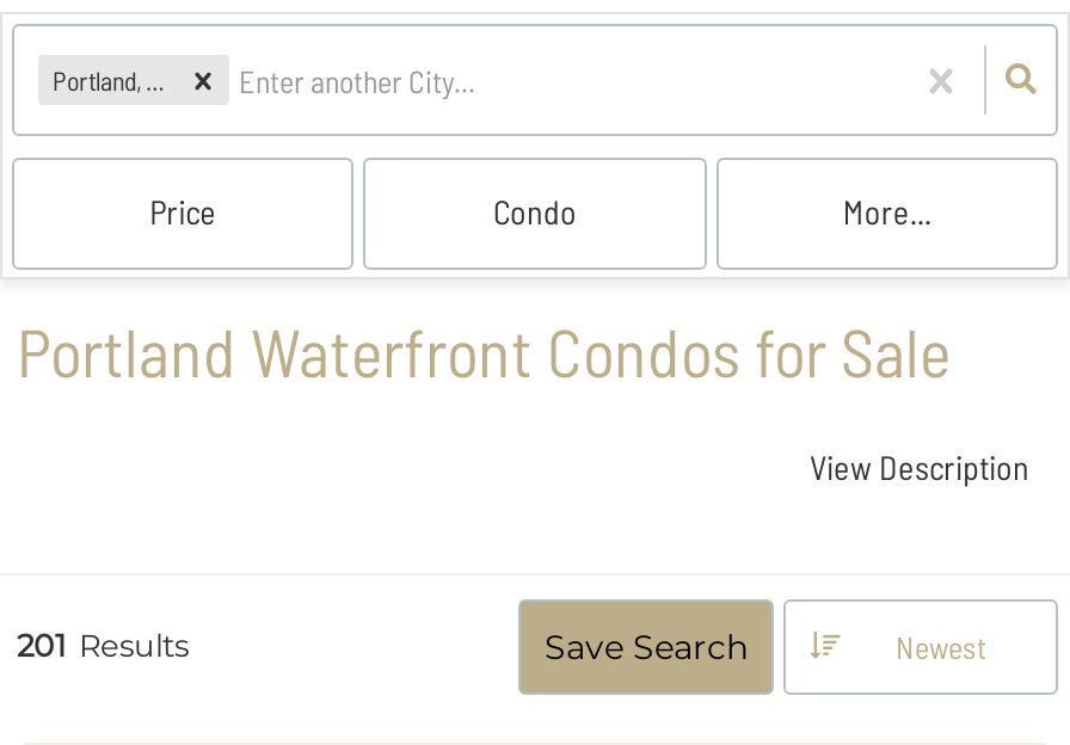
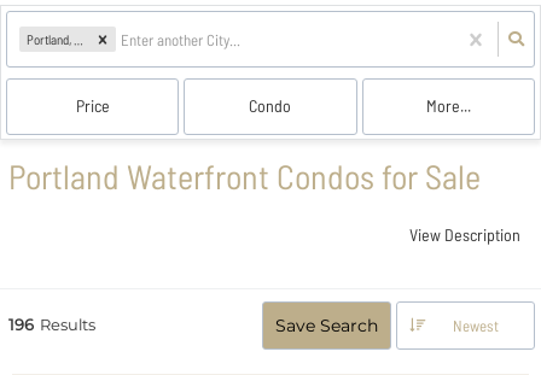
- 201 Results
+ 196 Results
